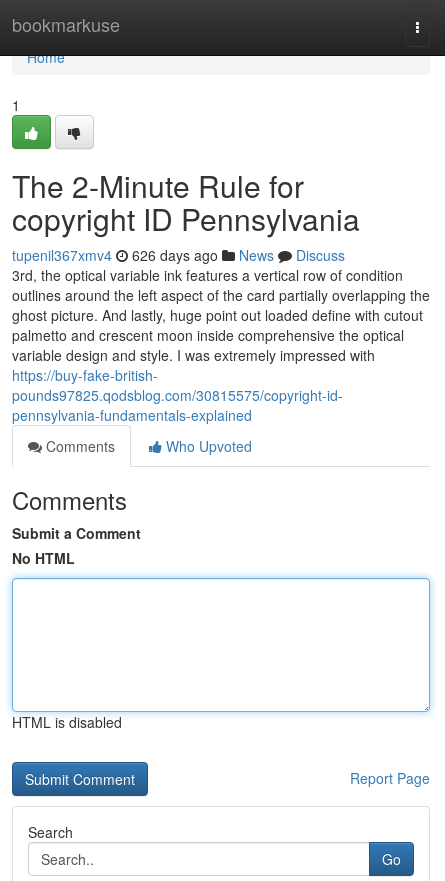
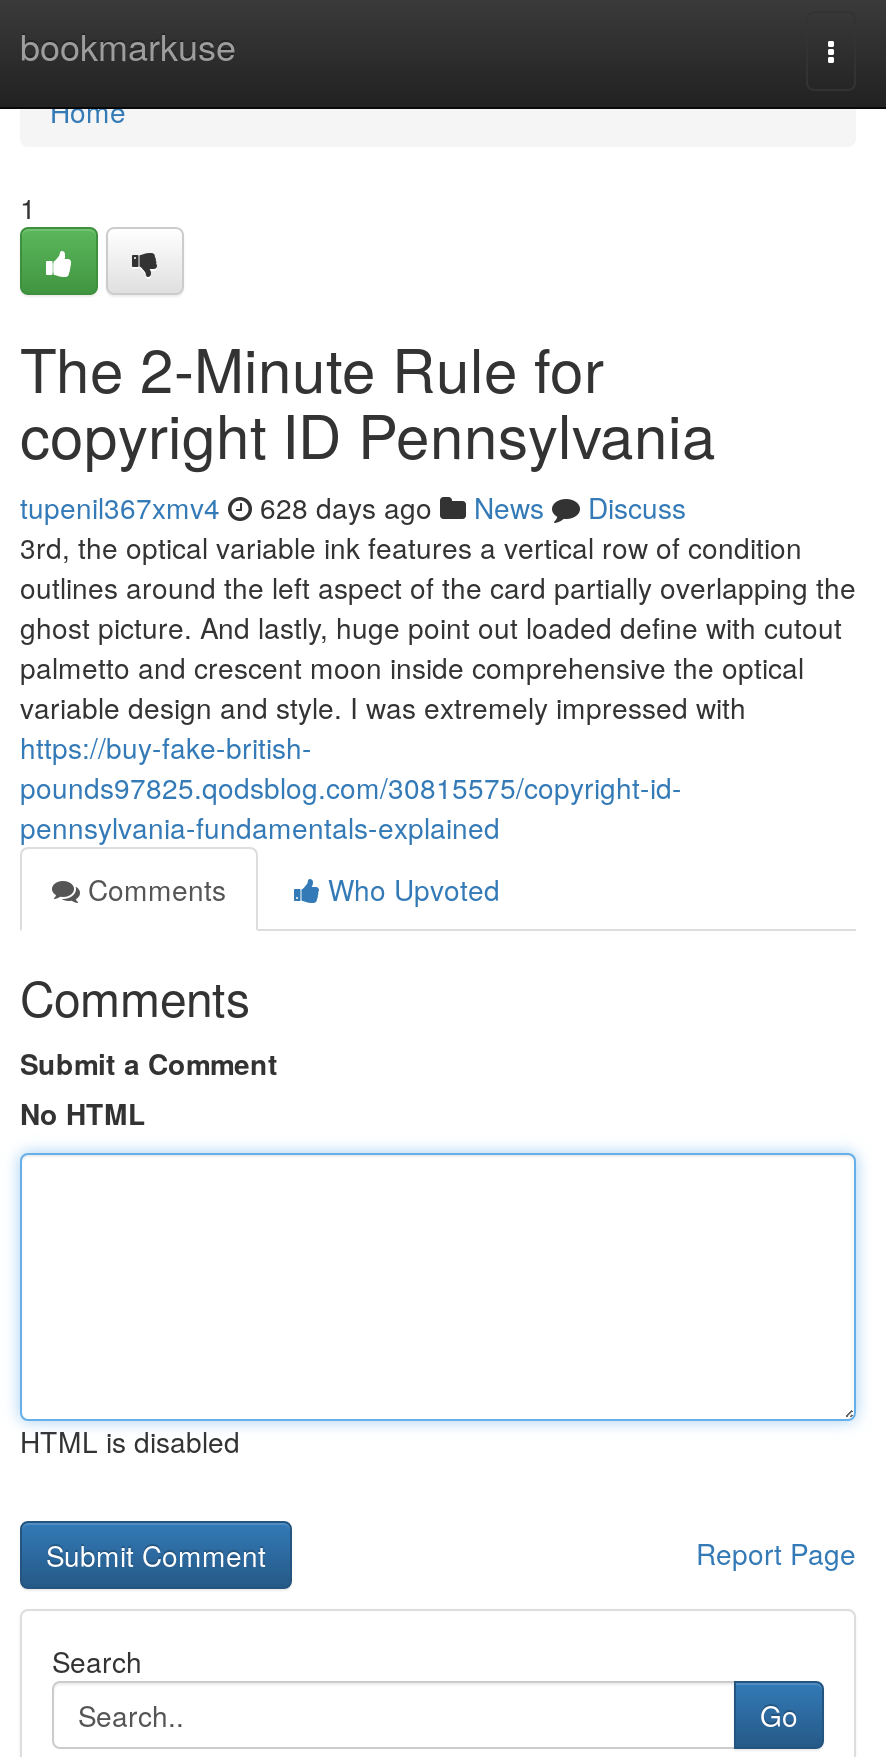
- tupenil367xmv4 626 days ago News Discuss
+ tupenil367xmv4 628 days ago News Discuss
